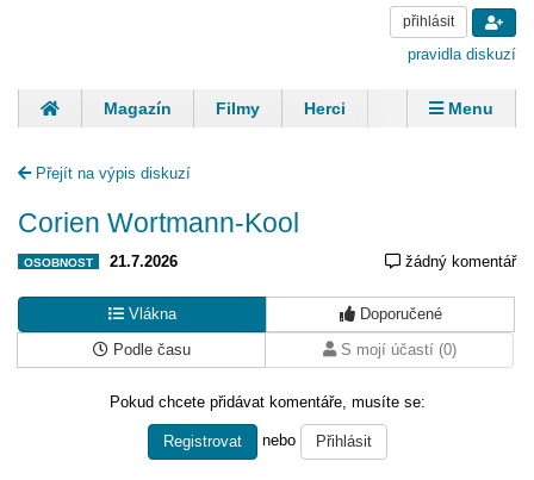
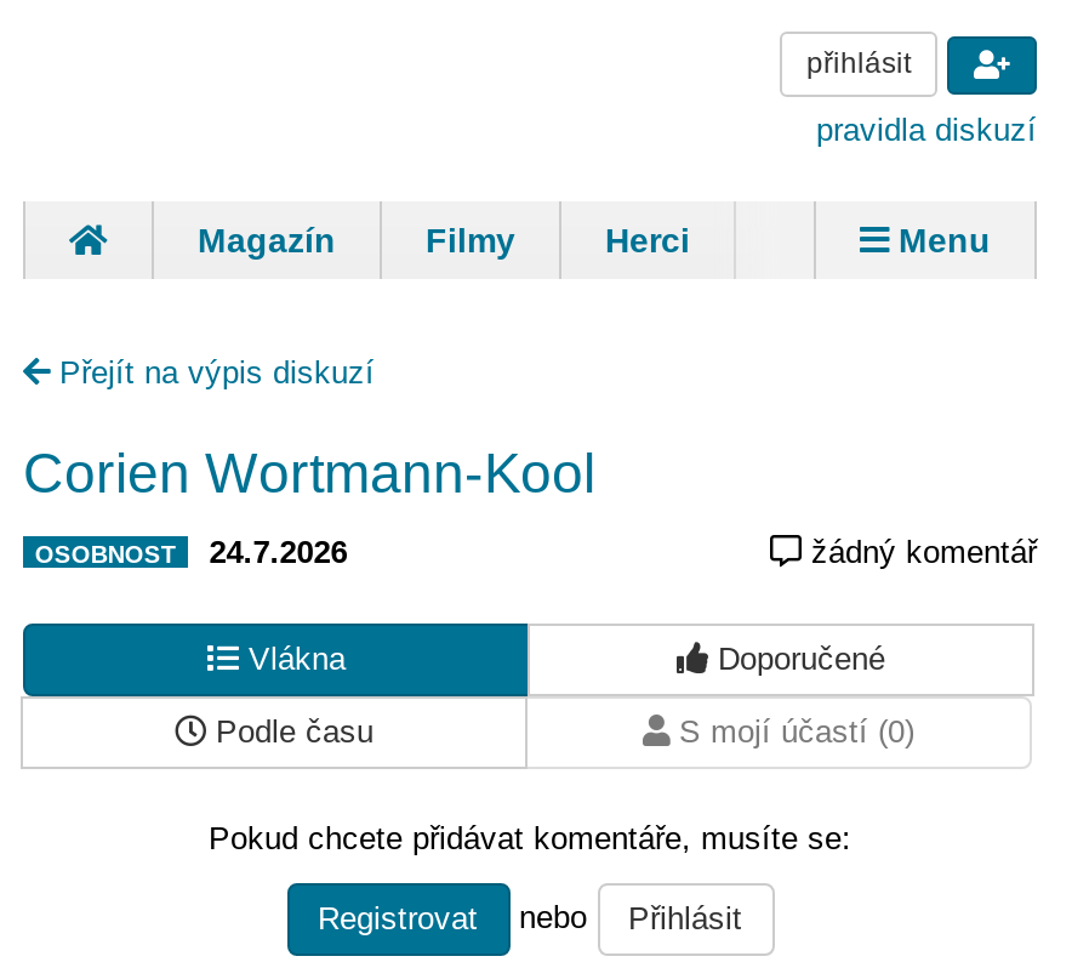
- OSOBNOST 21.7.2026
+ OSOBNOST 24.7.2026
